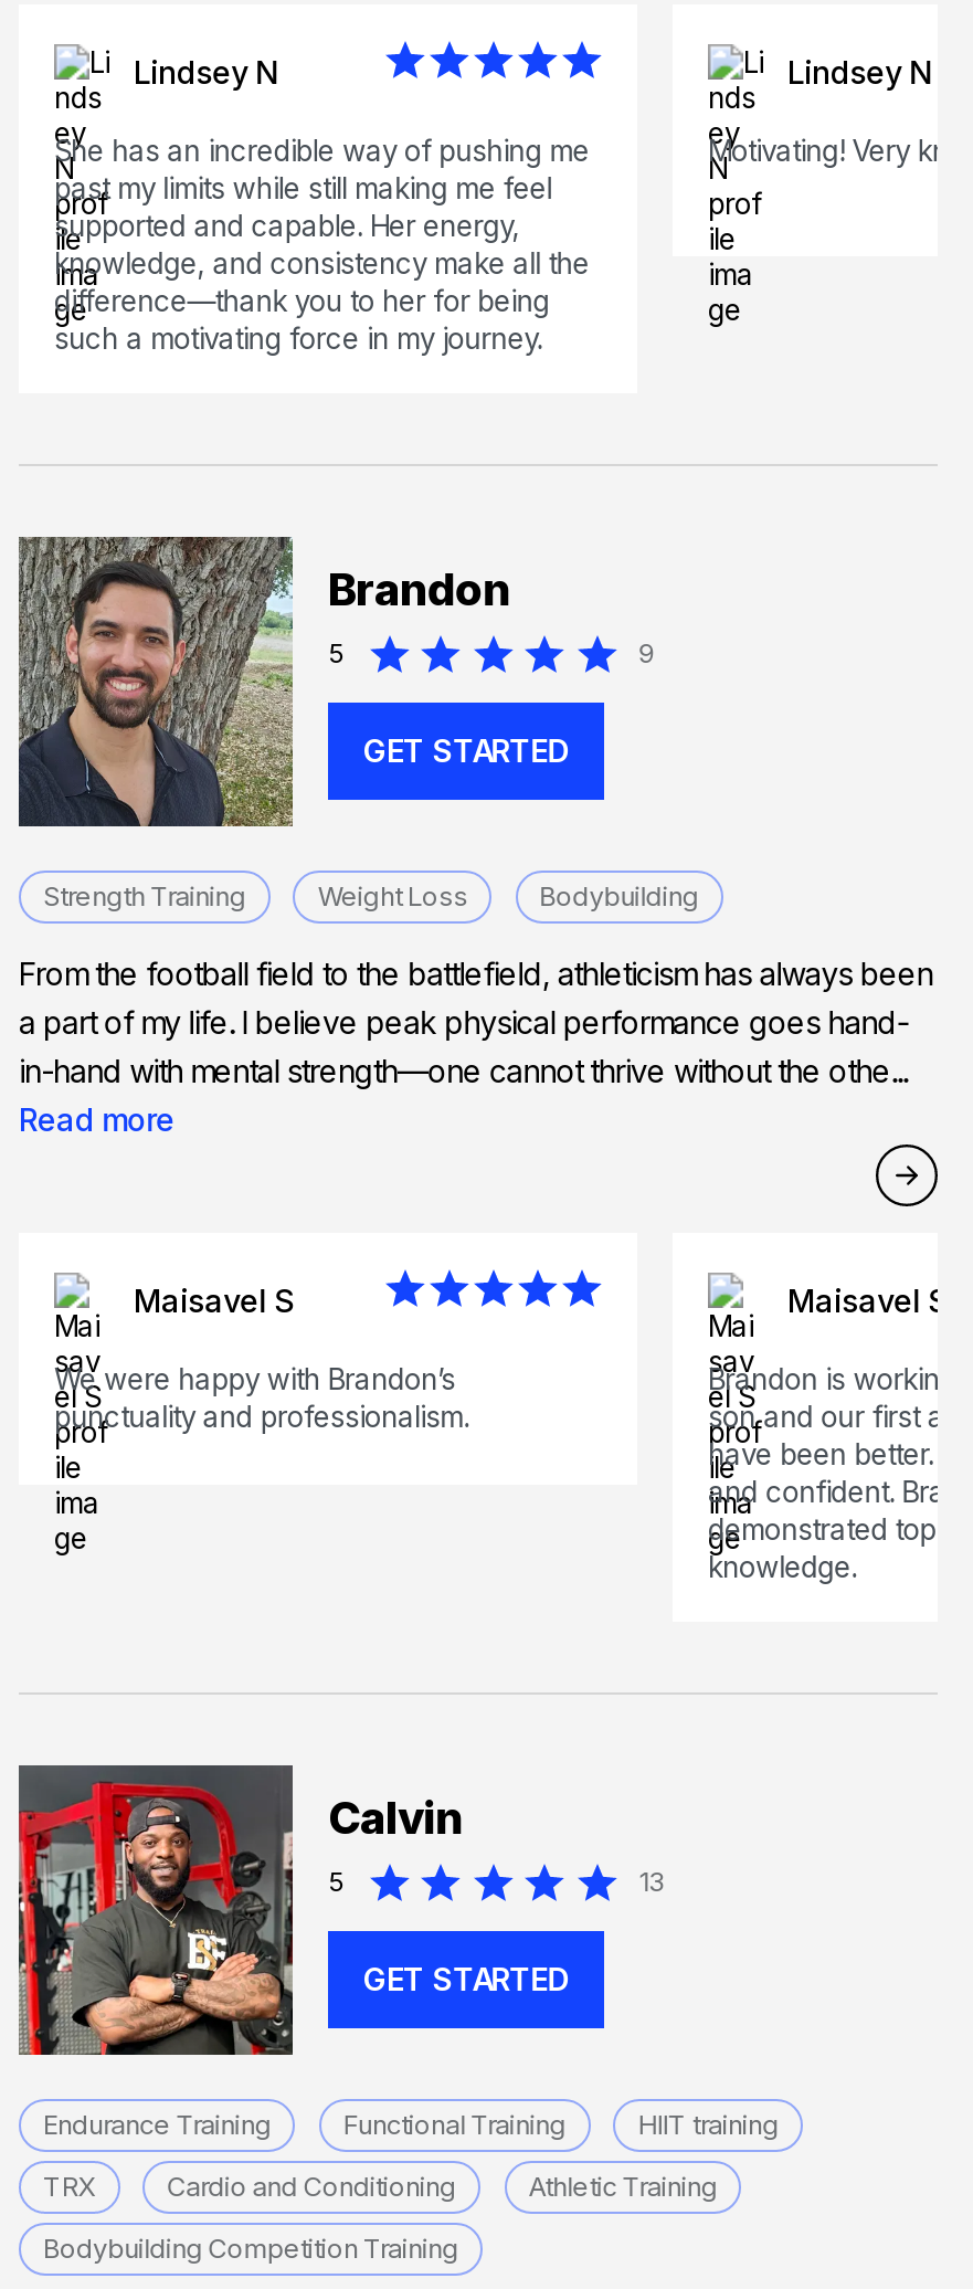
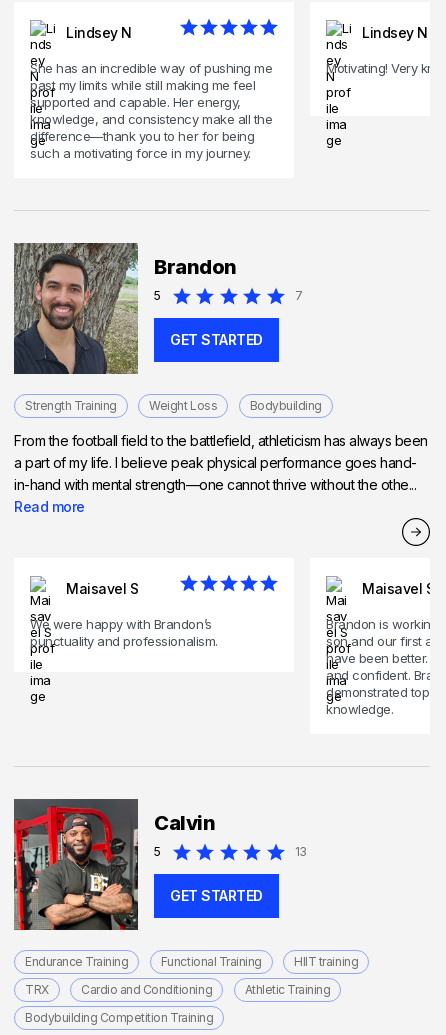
- 9
+ 7
